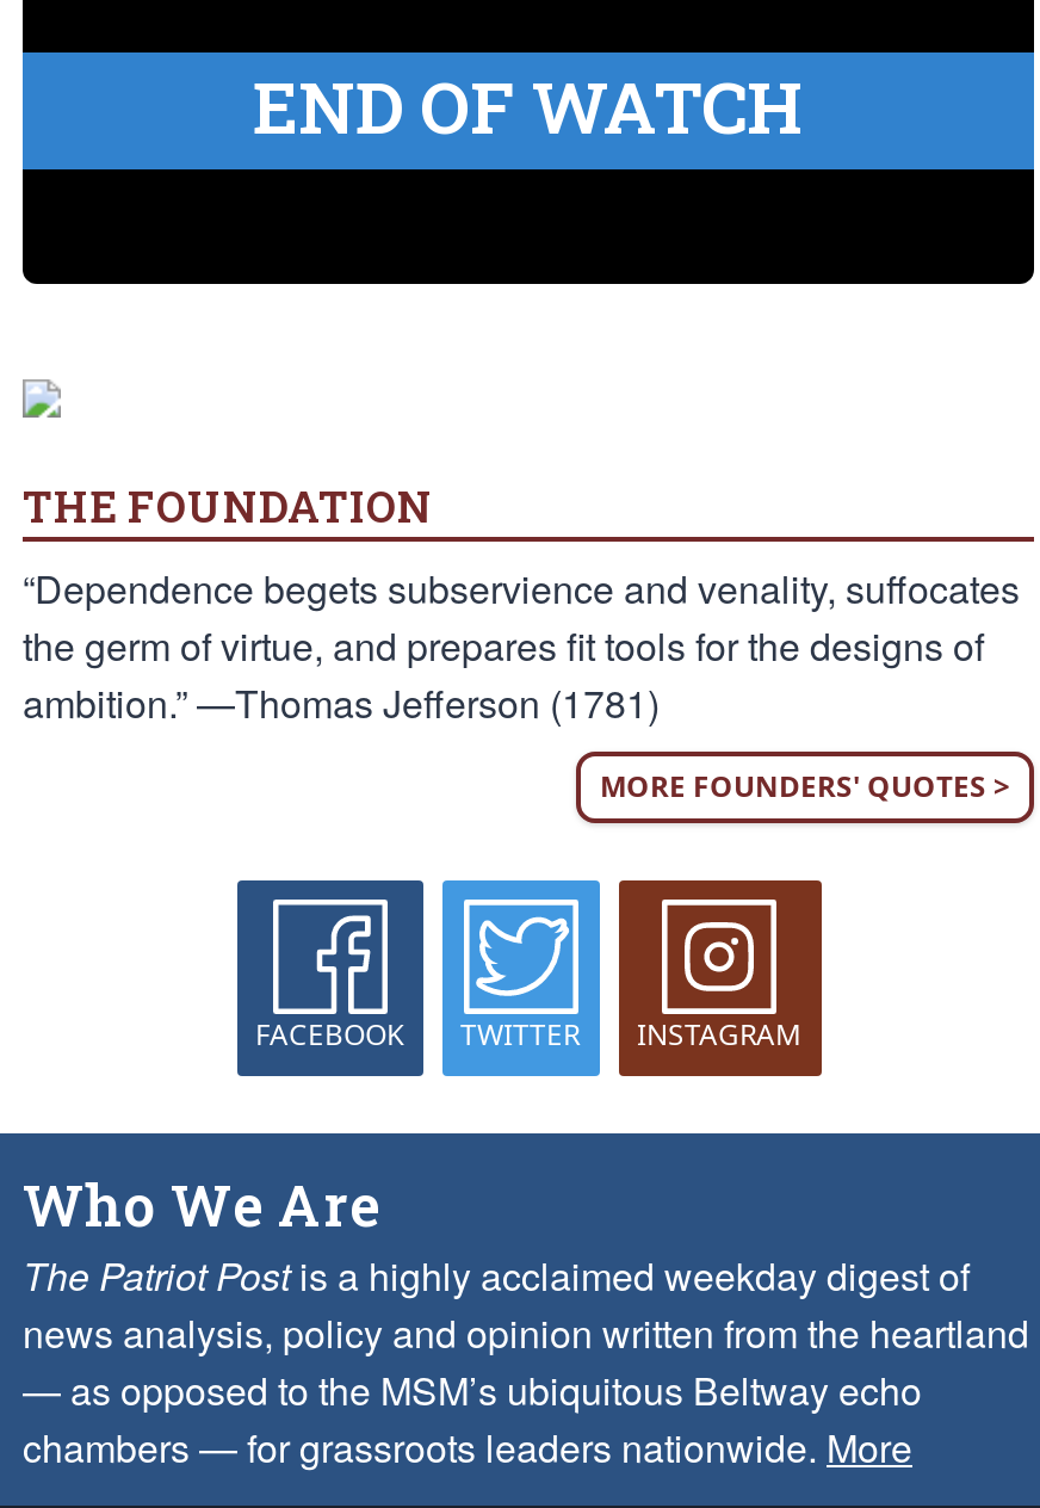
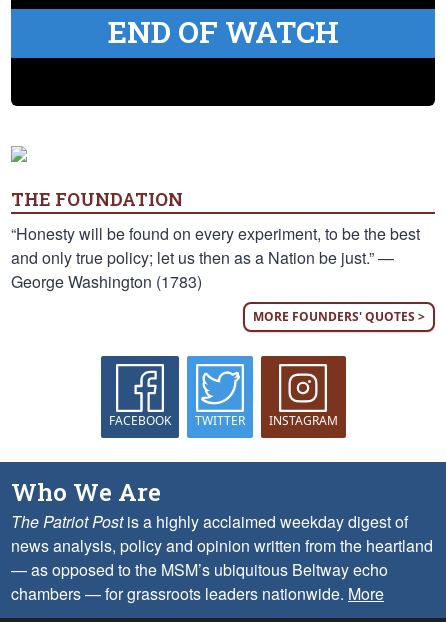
- “Dependence begets subservience and venality, suffocates
- the germ of virtue, and prepares fit tools for the designs of
- ambition.” —Thomas Jefferson (1781)
+ “Honesty will be found on every experiment, to be the best
+ and only true policy; let us then as a Nation be just.” —
+ George Washington (1783)
